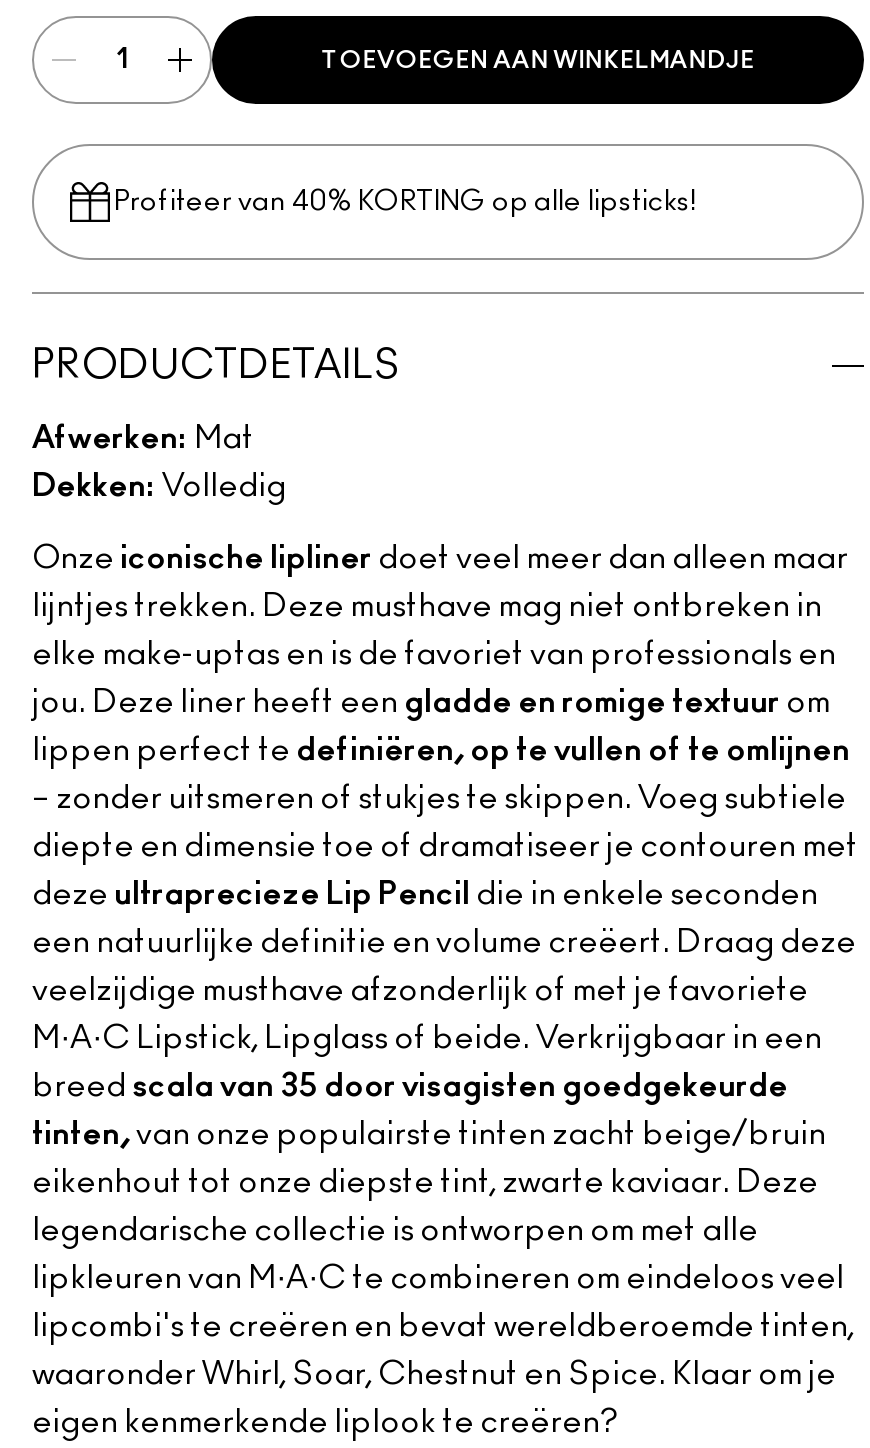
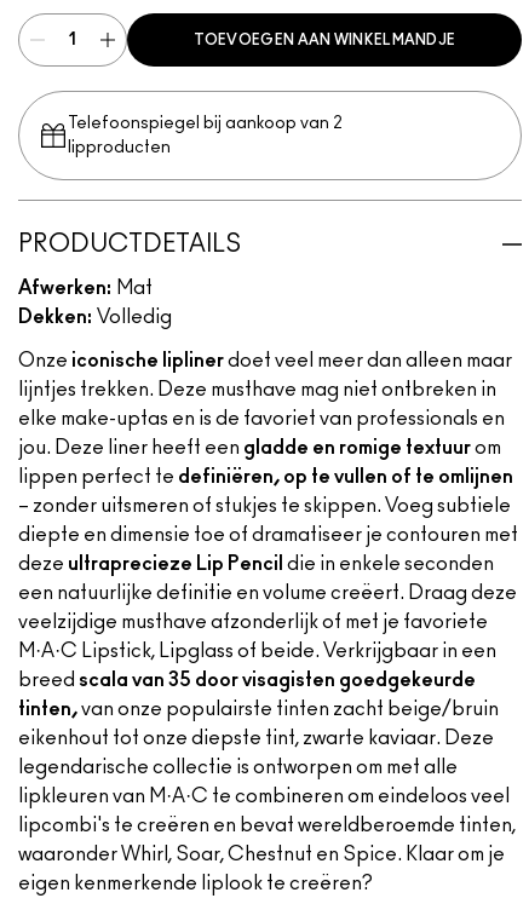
- Profiteer van 40% KORTING op alle lipsticks!
+ Telefoonspiegel bij aankoop van 2
+ lipproducten
